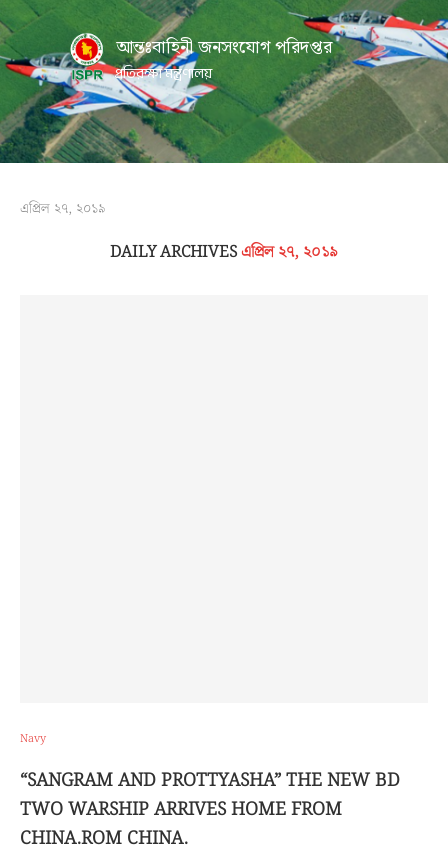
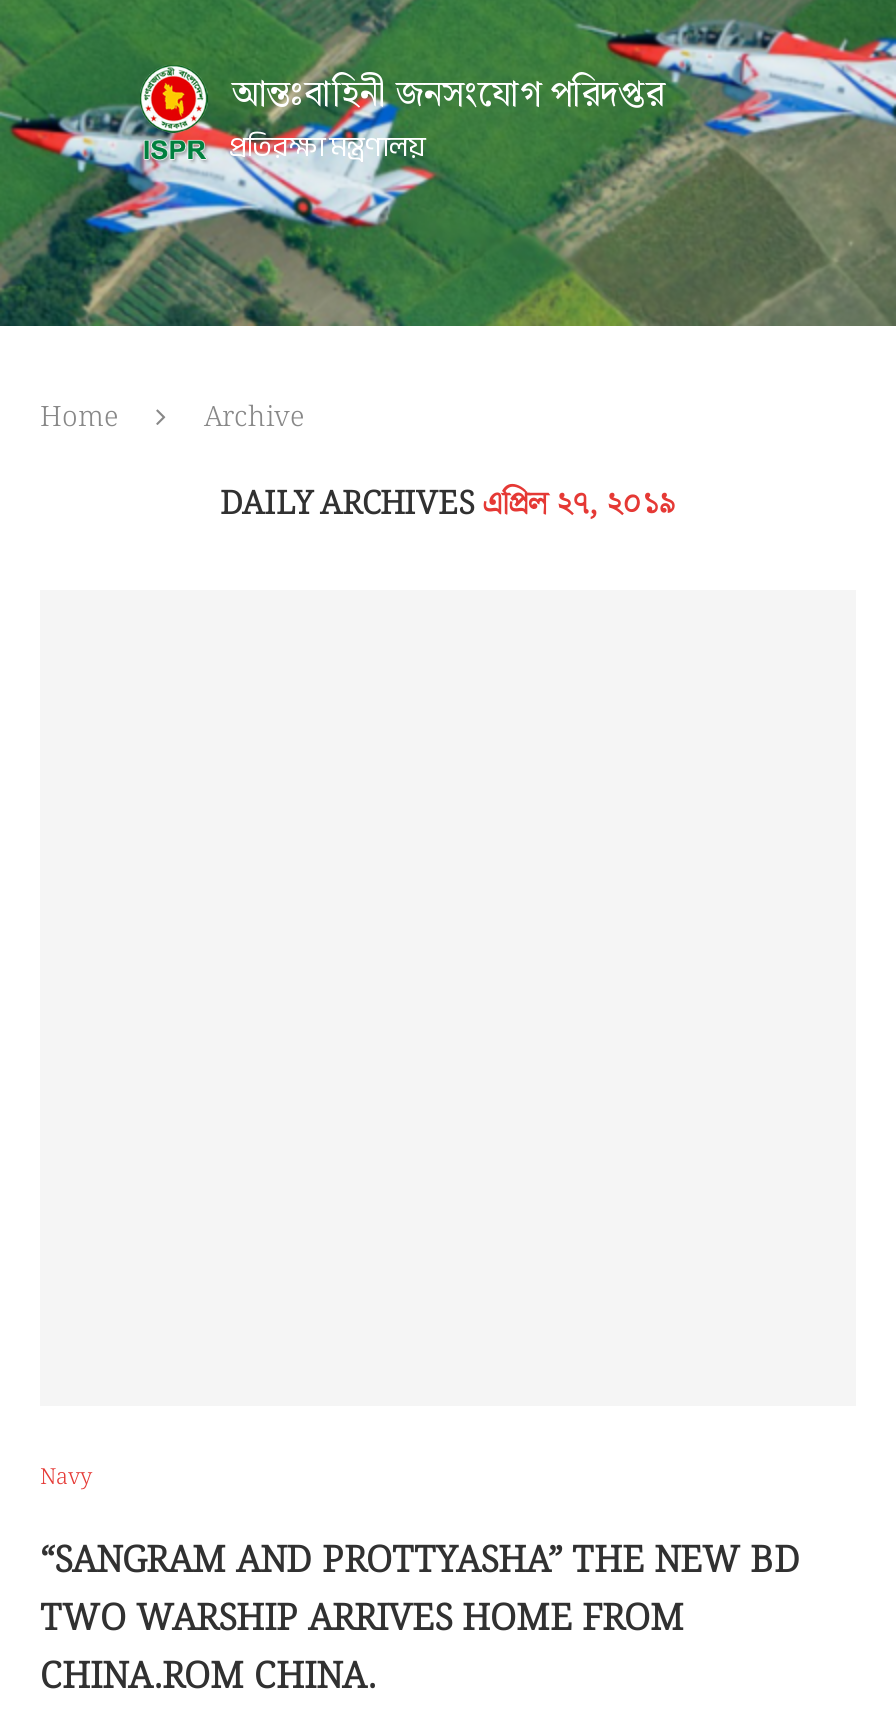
- এপ্রিল ২৭, ২০১৯
+ Home
+ Archive
